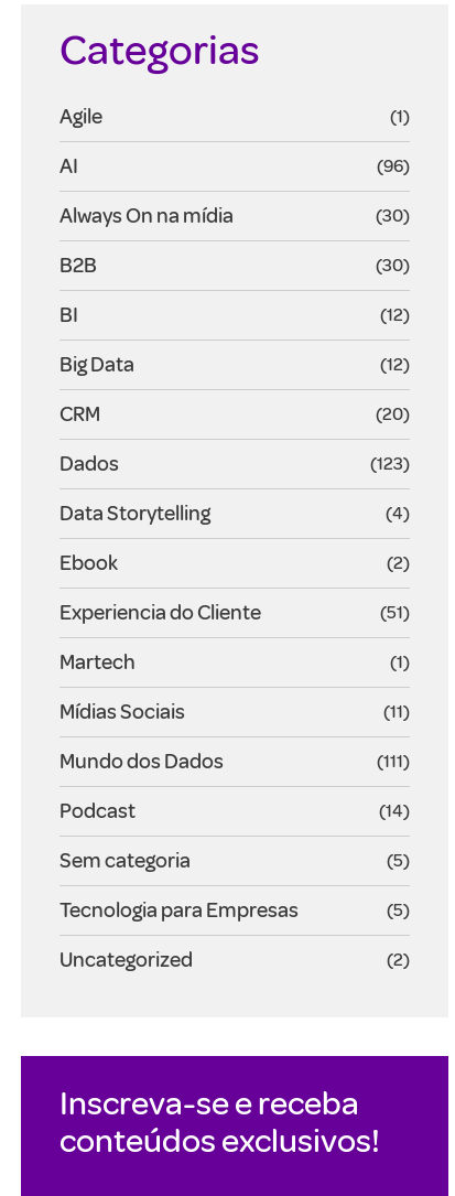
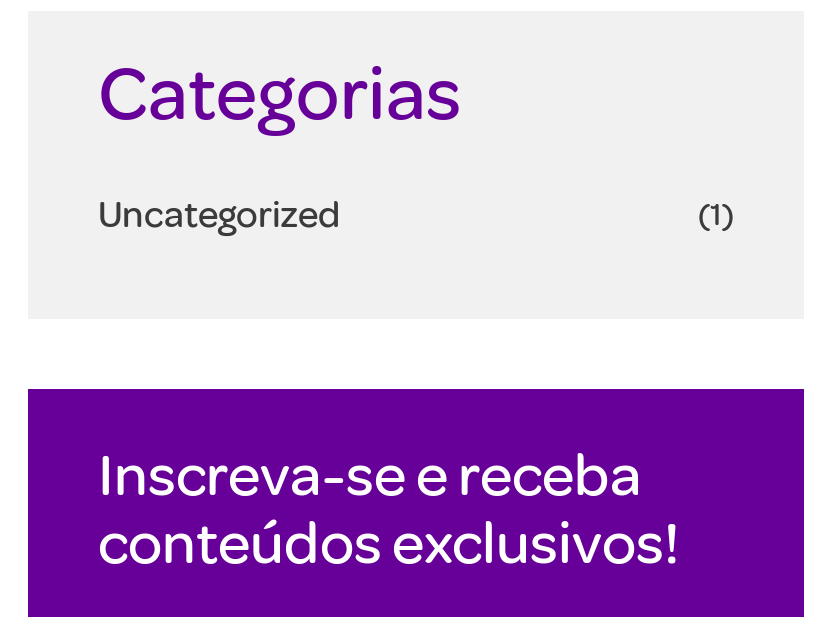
- Agile

- AI
- (96)
- Always On na mídia
- (30)
- B2B
- (30)
- BI
- (12)
- Big Data
- (12)
- CRM
- (20)
- Dados
- (123)
- Data Storytelling
- (4)
- Ebook
- (2)
- Experiencia do Cliente
- (51)
- Martech
- (1)
- Mídias Sociais
- (11)
- Mundo dos Dados
- (111)
- Podcast
- (14)
- Sem categoria
- (5)
- Tecnologia para Empresas
- (5)
- (2)

moved up: Uncategorized
